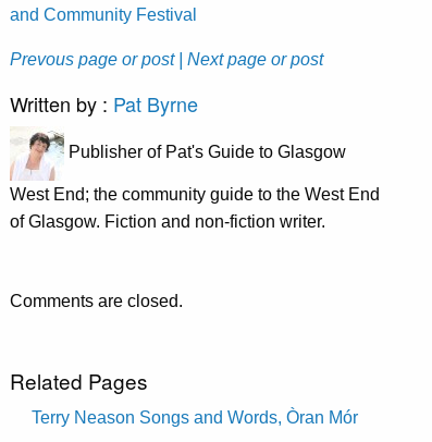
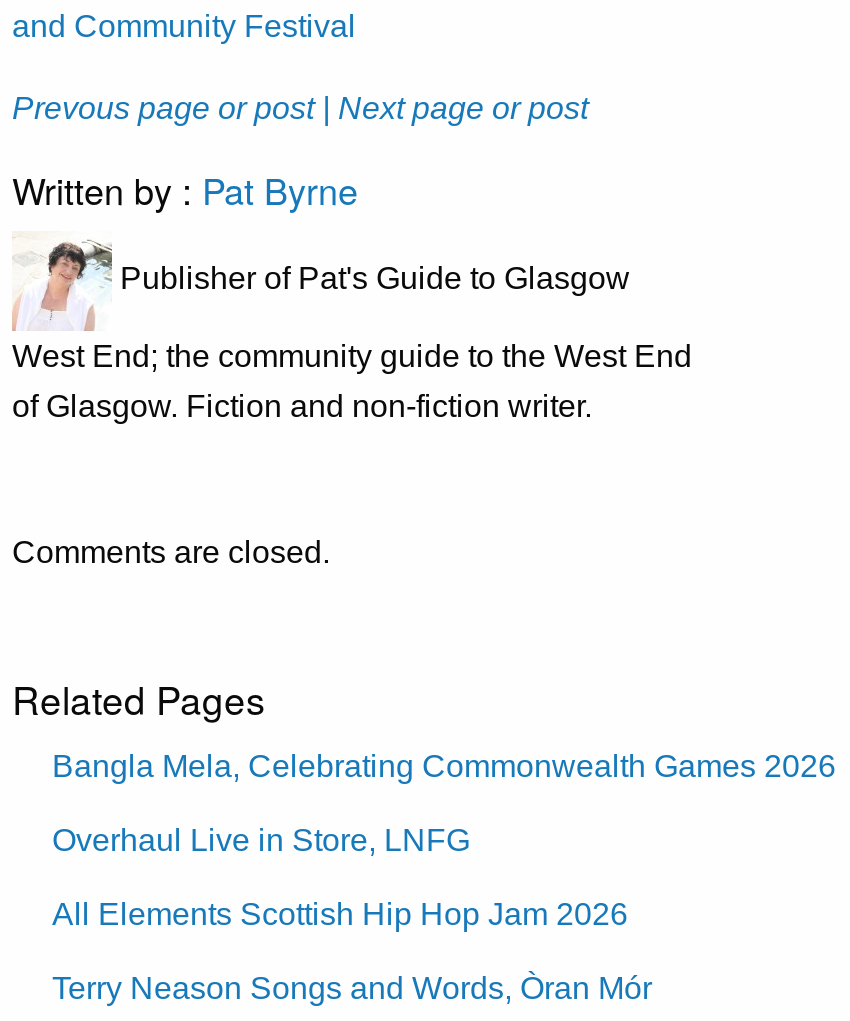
+ Bangla Mela, Celebrating Commonwealth Games 2026
+ Overhaul Live in Store, LNFG
+ All Elements Scottish Hip Hop Jam 2026
